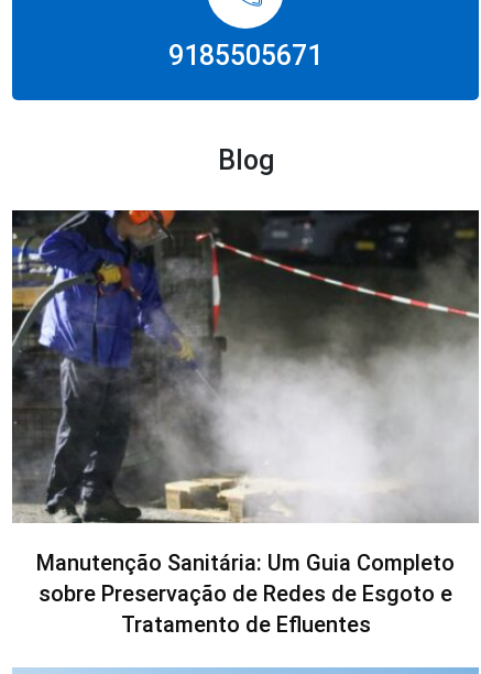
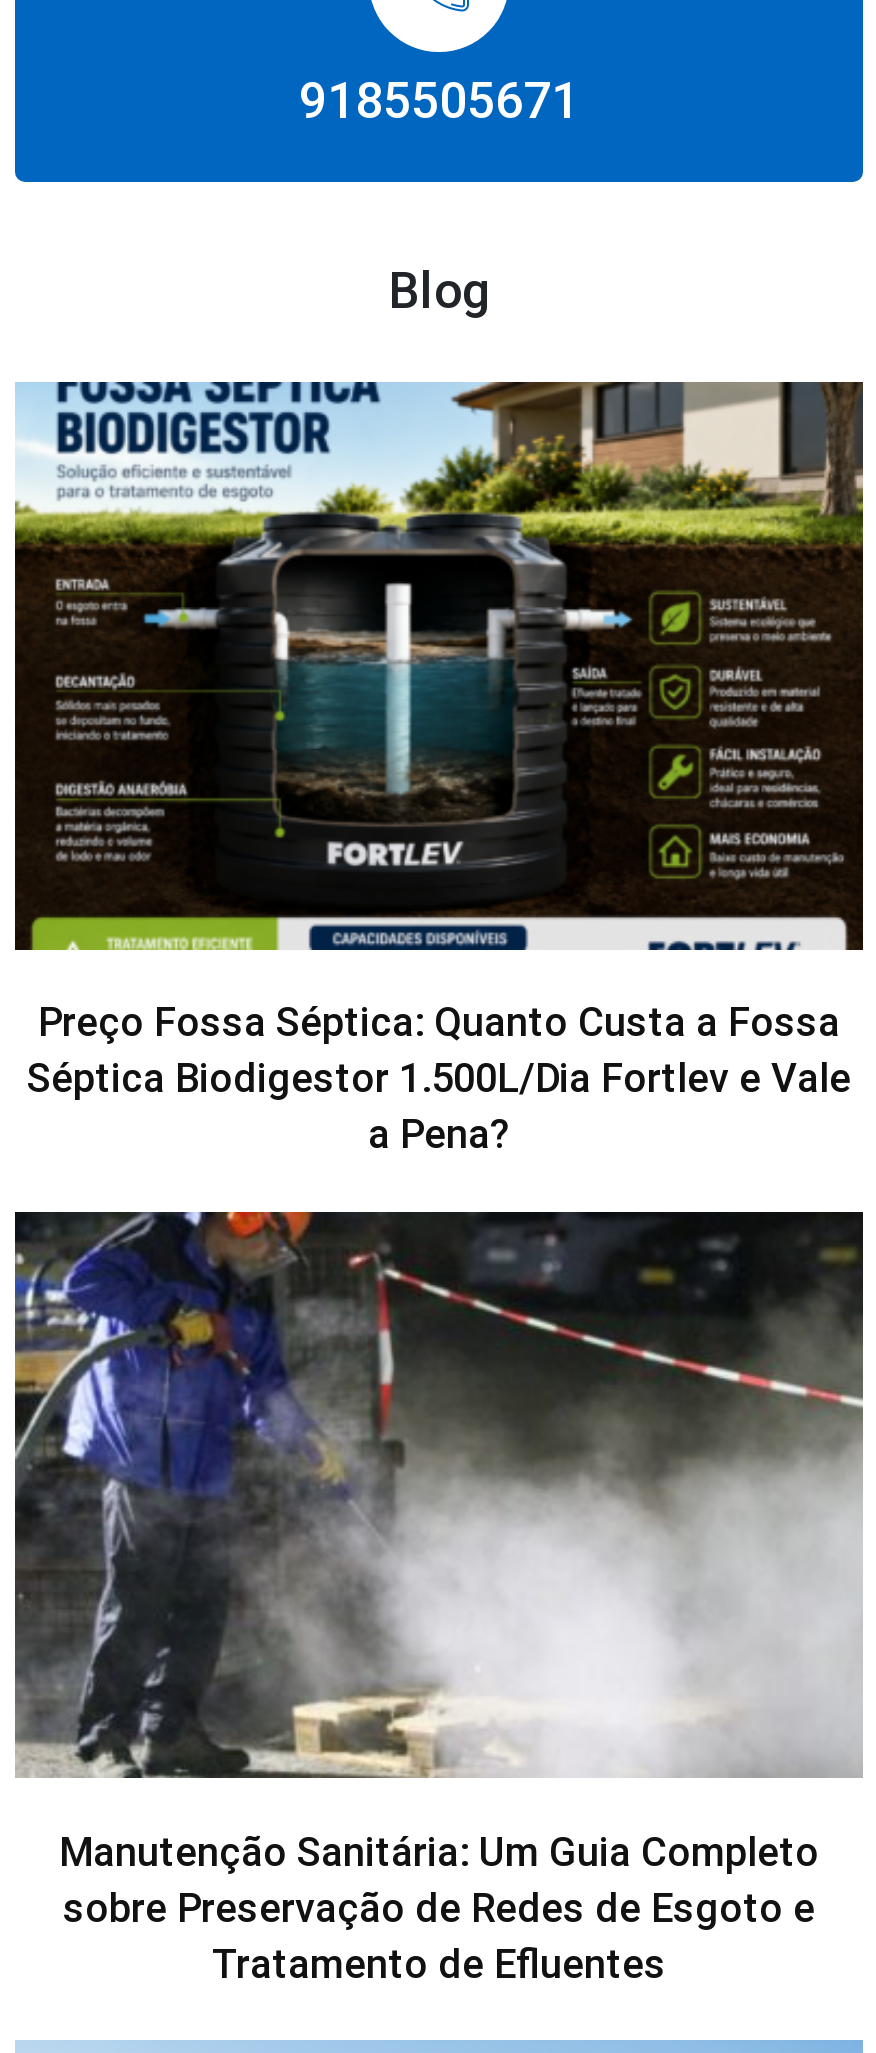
+ [image]
+ Preço Fossa Séptica: Quanto Custa a Fossa
+ Séptica Biodigestor 1.500L/Dia Fortlev e Vale
+ a Pena?
